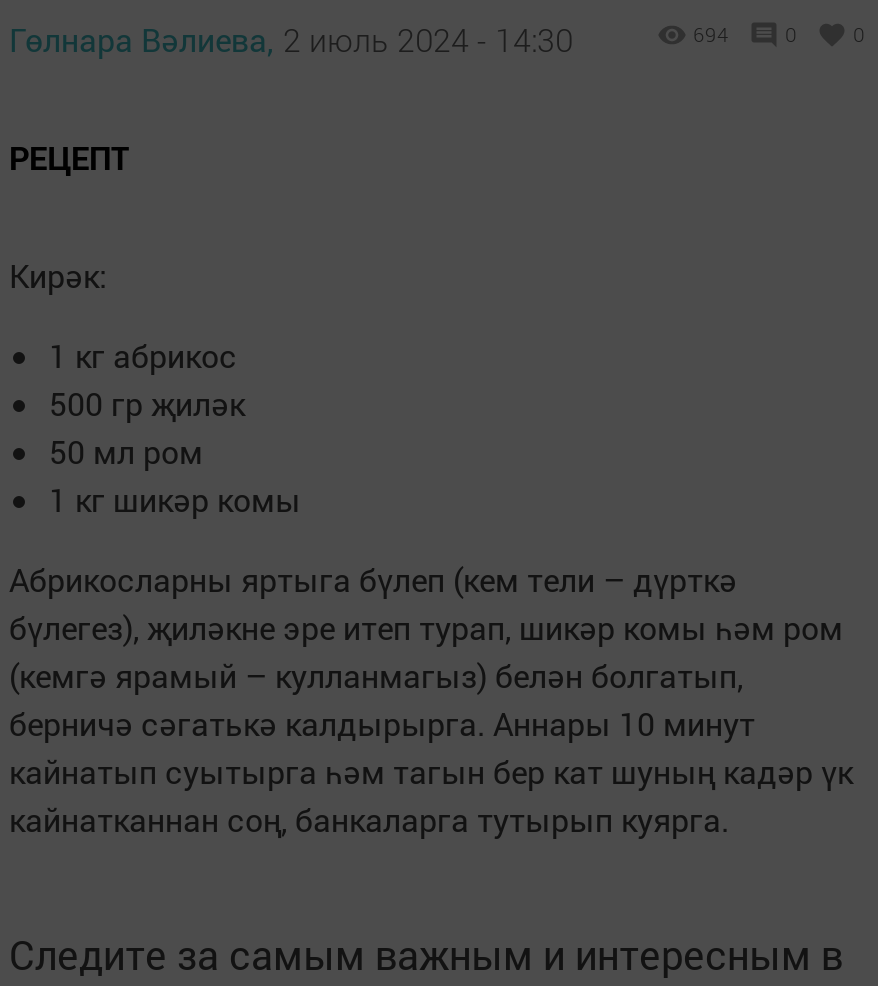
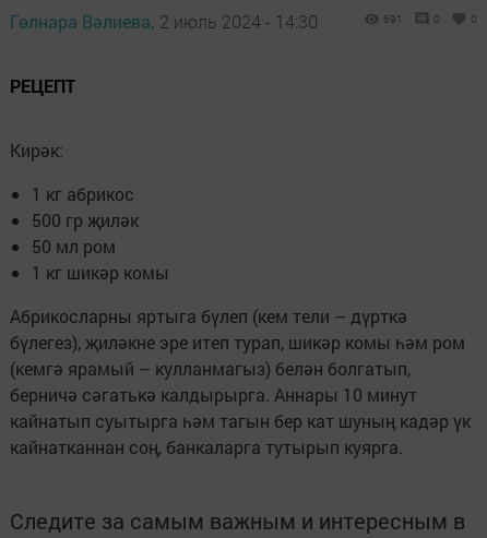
- 694
+ 691
